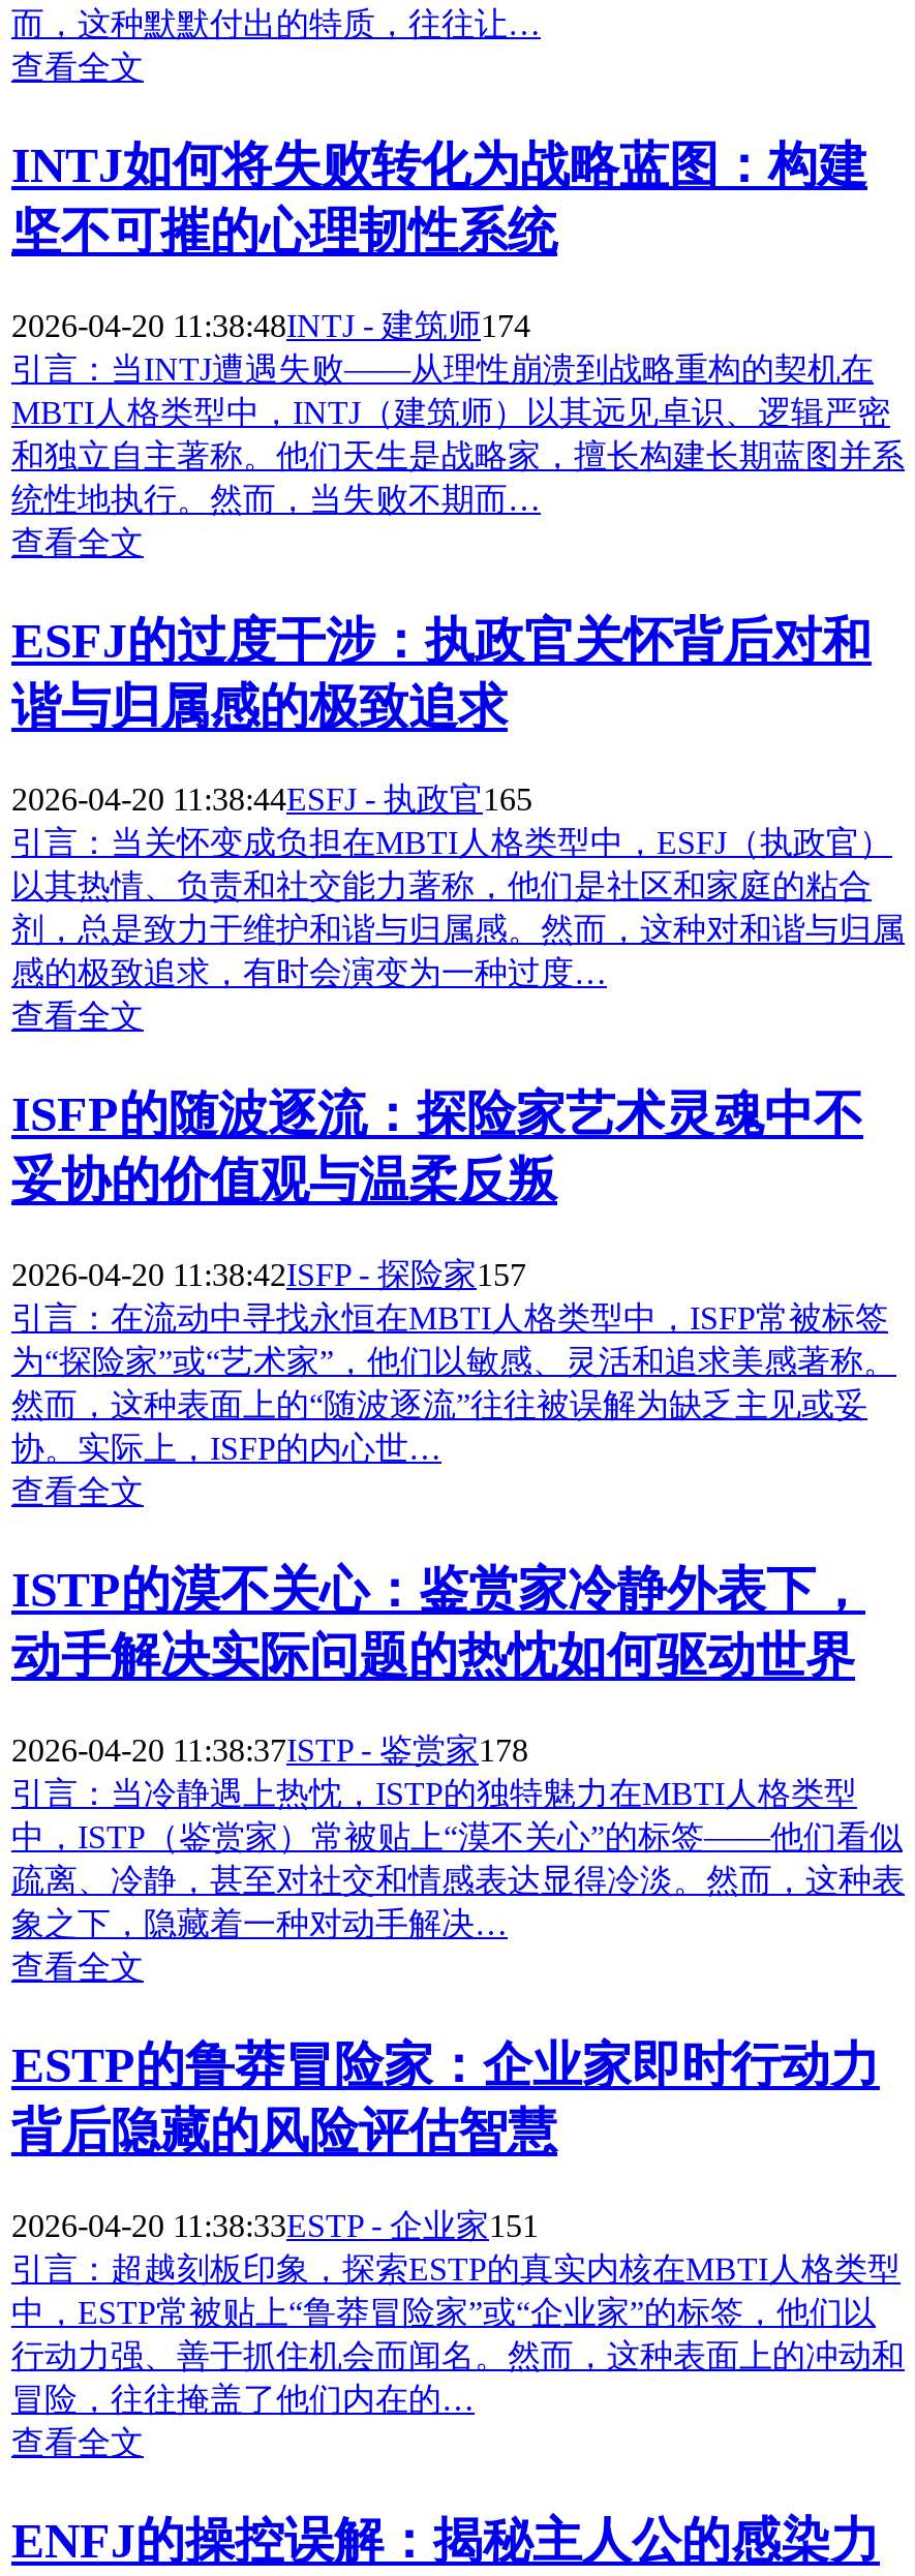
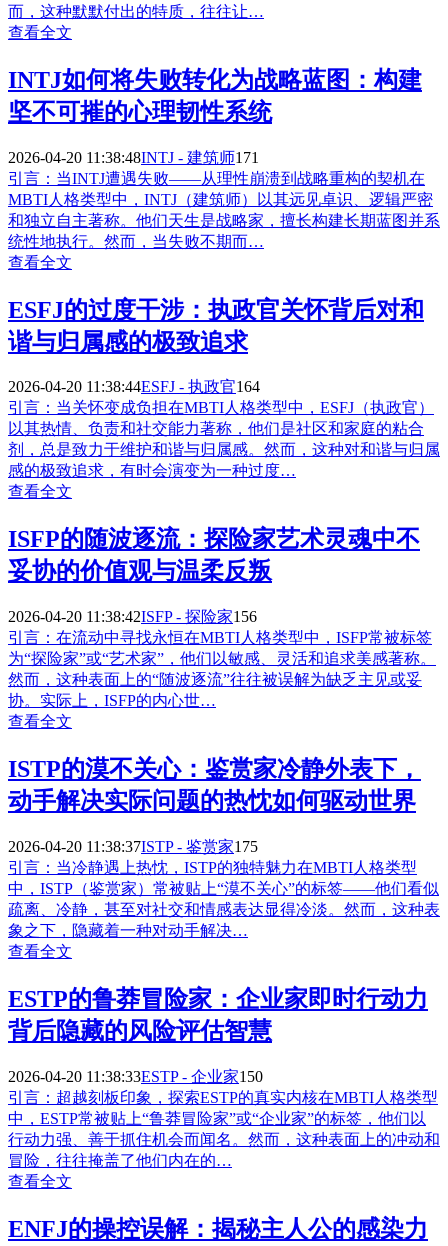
- 2026-04-20 11:38:48INTJ - 建筑师174
+ 2026-04-20 11:38:48INTJ - 建筑师171

- 2026-04-20 11:38:44ESFJ - 执政官165
+ 2026-04-20 11:38:44ESFJ - 执政官164

- 2026-04-20 11:38:42ISFP - 探险家157
+ 2026-04-20 11:38:42ISFP - 探险家156

- 2026-04-20 11:38:37ISTP - 鉴赏家178
+ 2026-04-20 11:38:37ISTP - 鉴赏家175

- 2026-04-20 11:38:33ESTP - 企业家151
+ 2026-04-20 11:38:33ESTP - 企业家150
